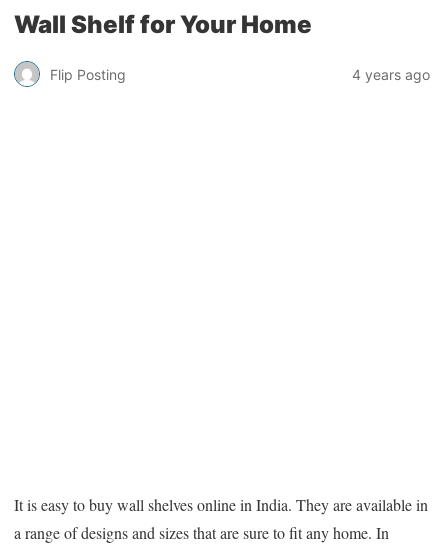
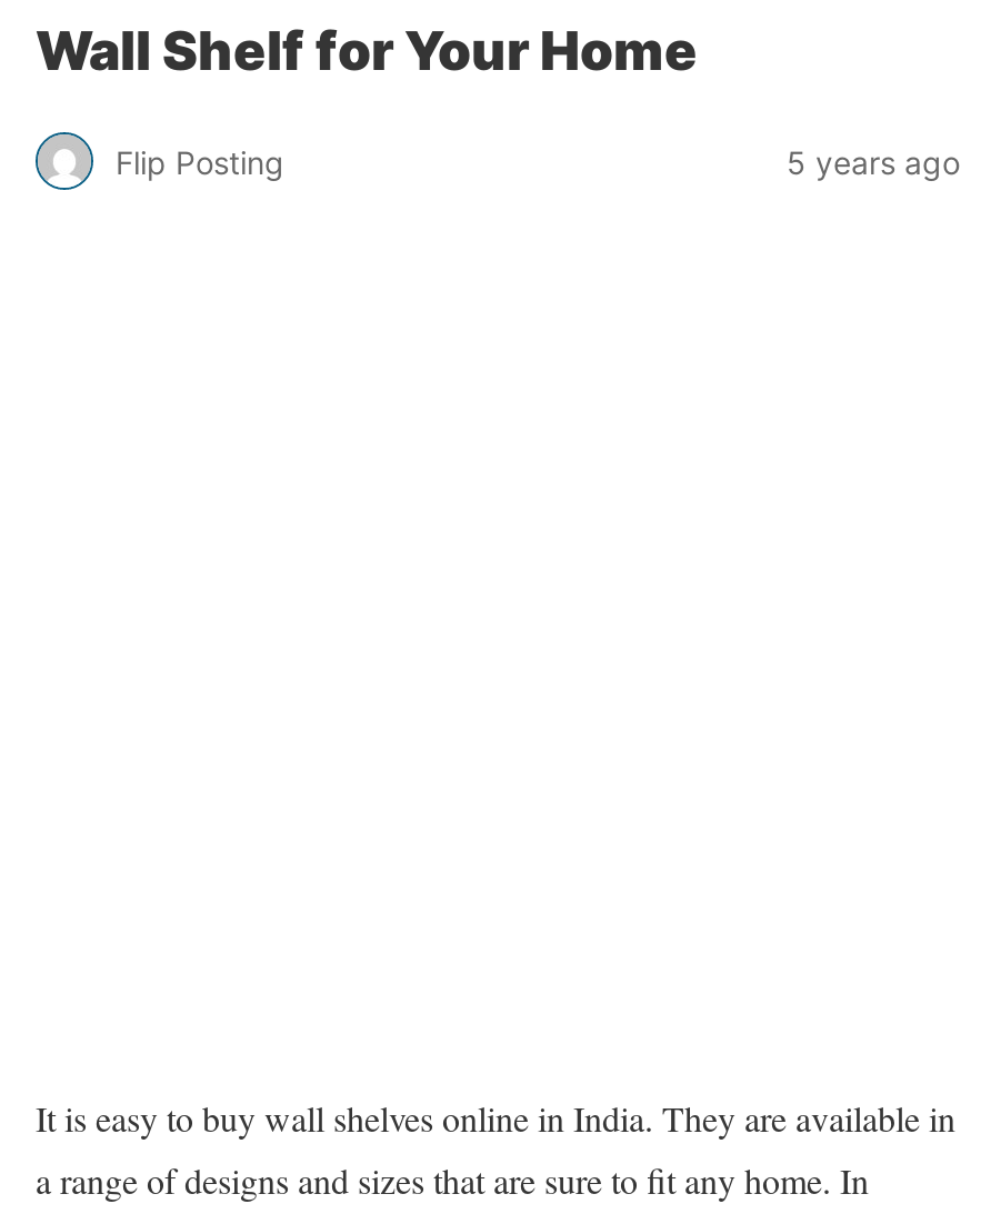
- 4 years ago
+ 5 years ago
